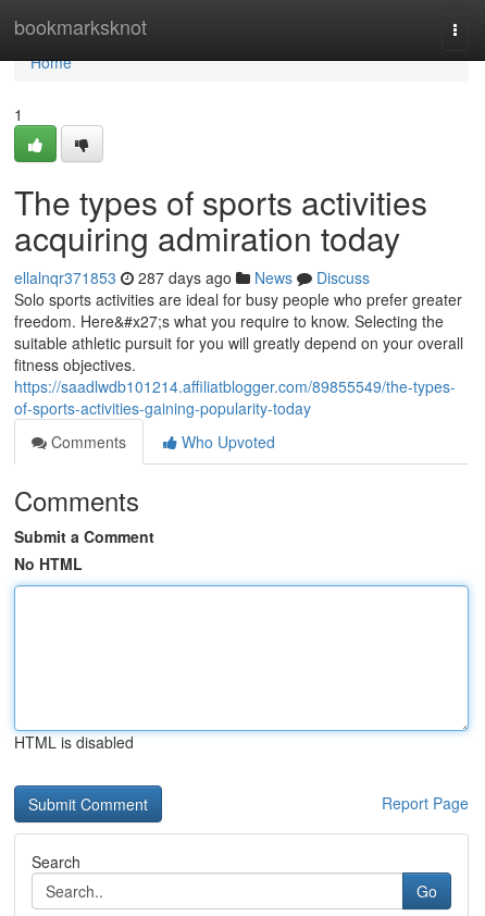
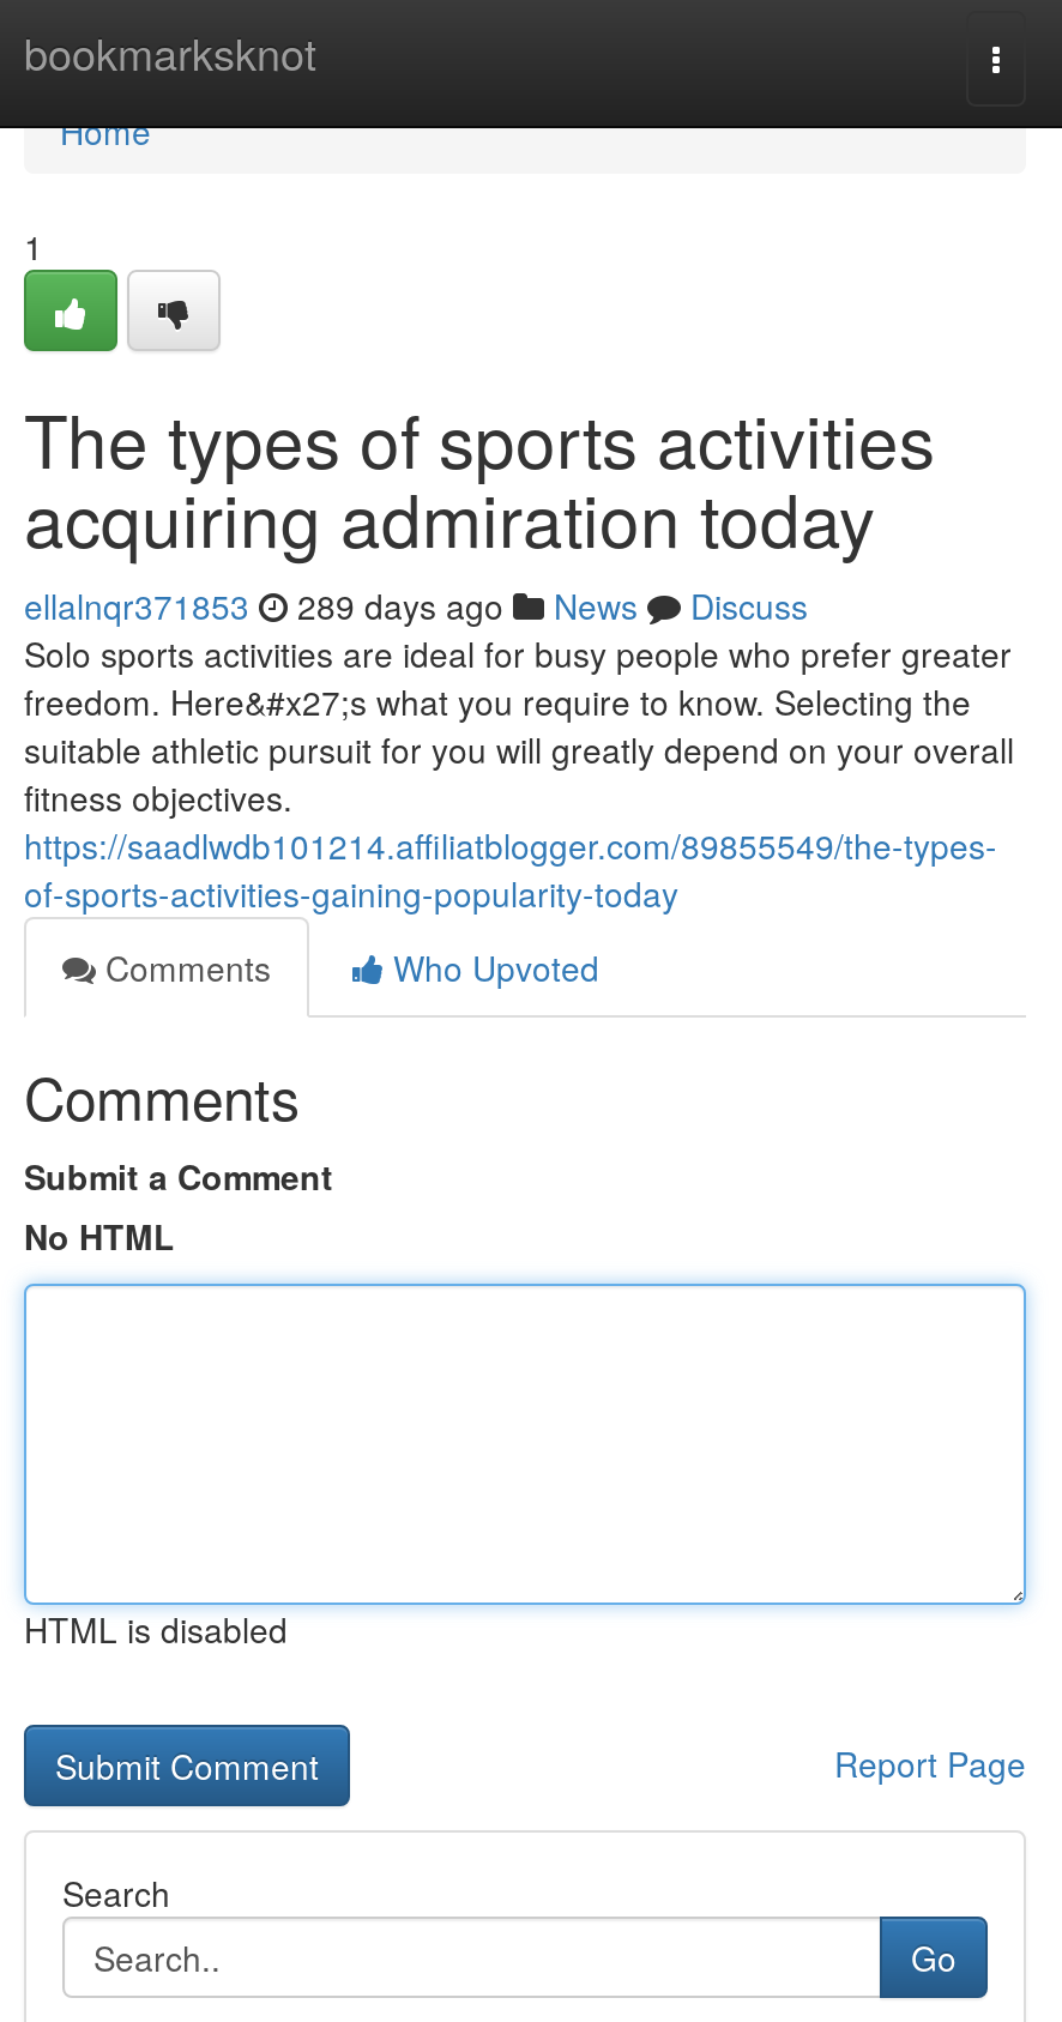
- ellalnqr371853 287 days ago News Discuss
+ ellalnqr371853 289 days ago News Discuss
